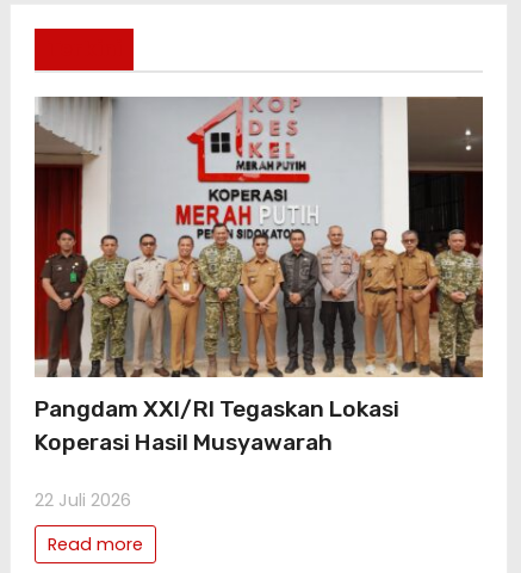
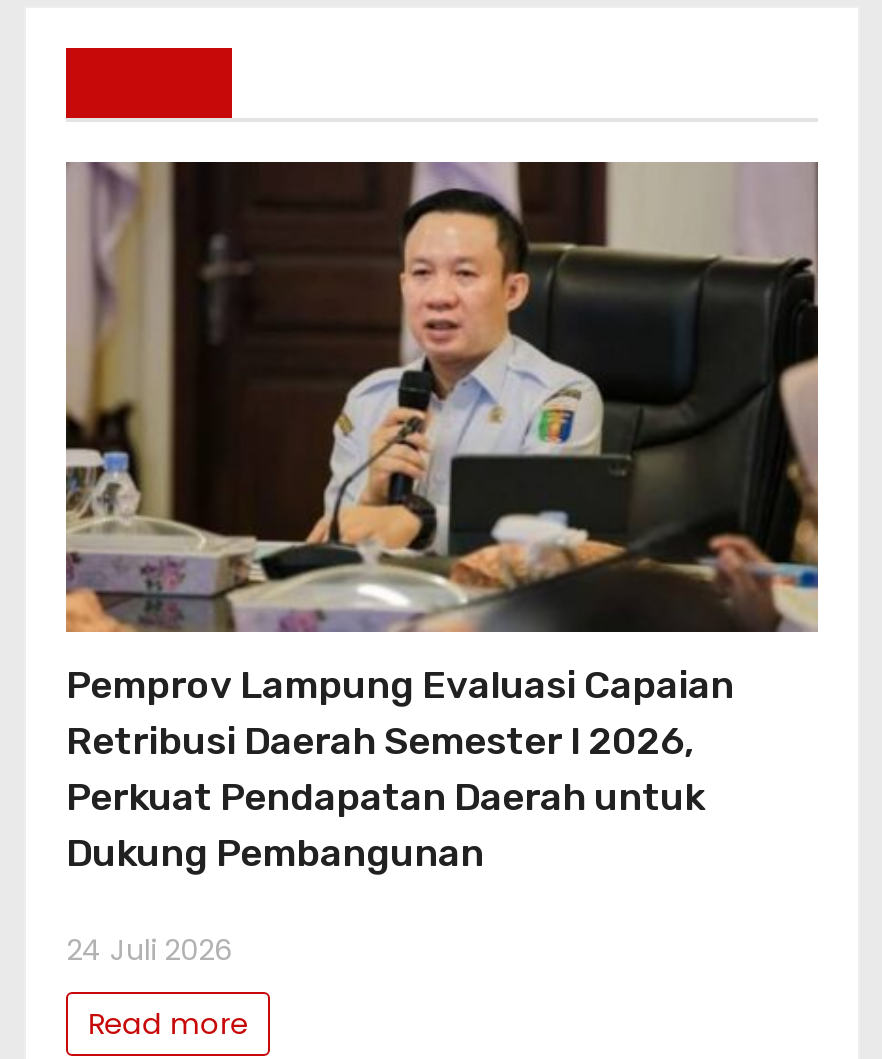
- [image]
- Pangdam XXI/RI Tegaskan Lokasi
- Koperasi Hasil Musyawarah
+ [image]
+ Pemprov Lampung Evaluasi Capaian
+ Retribusi Daerah Semester I 2026,
+ Perkuat Pendapatan Daerah untuk
+ Dukung Pembangunan

- 22 Juli 2026
+ 24 Juli 2026
